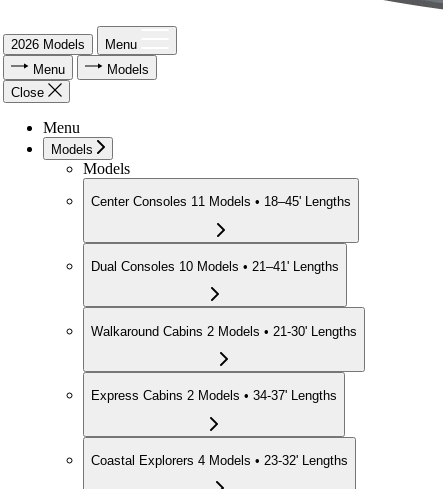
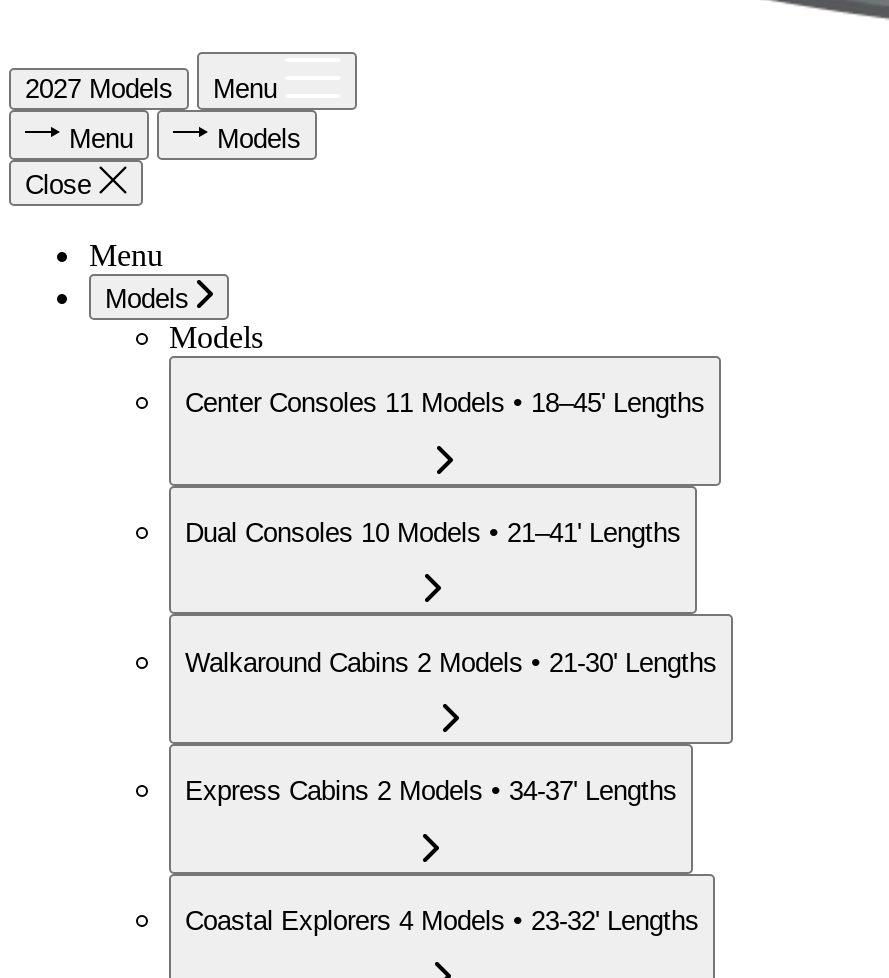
- 2026 Models Menu
+ 2027 Models Menu
